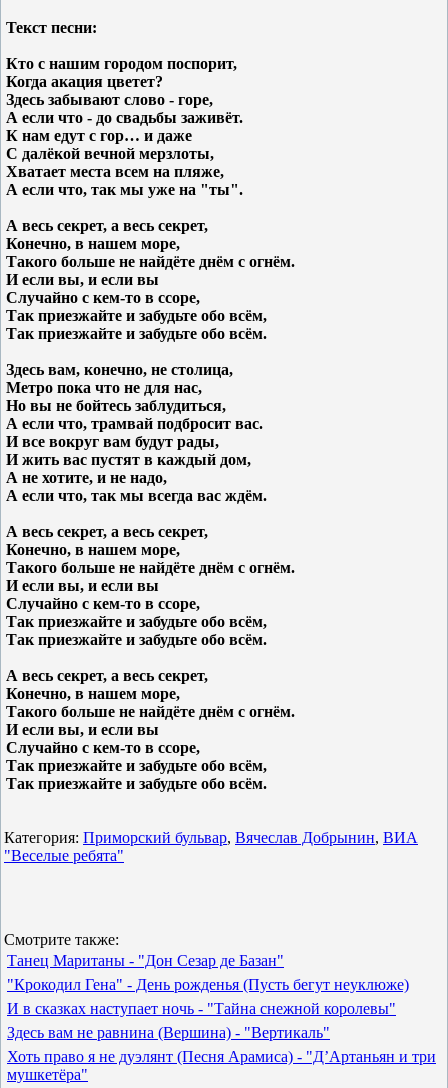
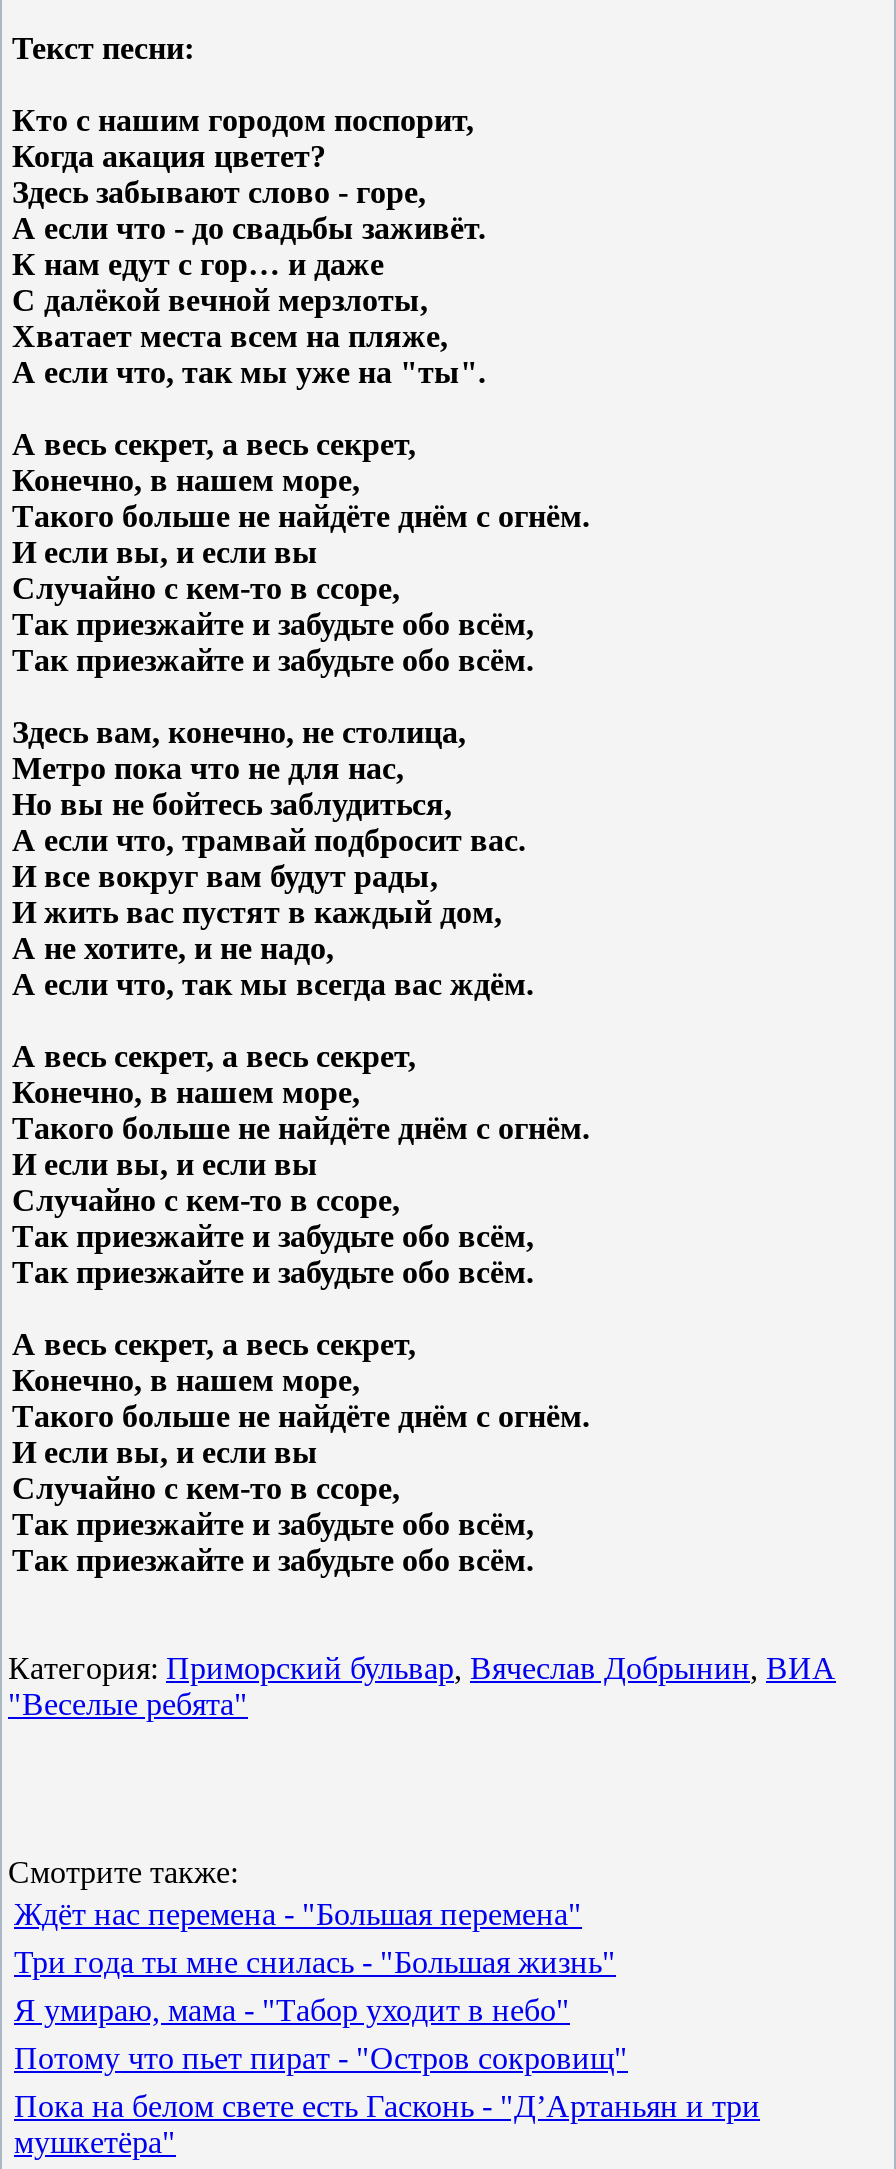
- Танец Маританы - "Дон Сезар де Базан"
- "Крокодил Гена" - День рожденья (Пусть бегут неуклюже)
- И в сказках наступает ночь - "Тайна снежной королевы"
- Здесь вам не равнина (Вершина) - "Вертикаль"
- Хоть право я не дуэлянт (Песня Арамиса) - "Д’Артаньян и три
+ Ждёт нас перемена - "Большая перемена"
+ Три года ты мне снилась - "Большая жизнь"
+ Я умираю, мама - "Табор уходит в небо"
+ Потому что пьет пират - "Остров сокровищ"
+ Пока на белом свете есть Гасконь - "Д’Артаньян и три
